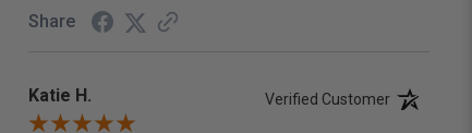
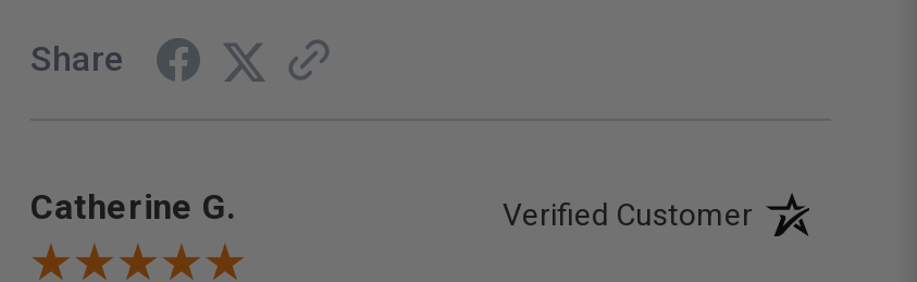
- Katie H.
+ Catherine G.
